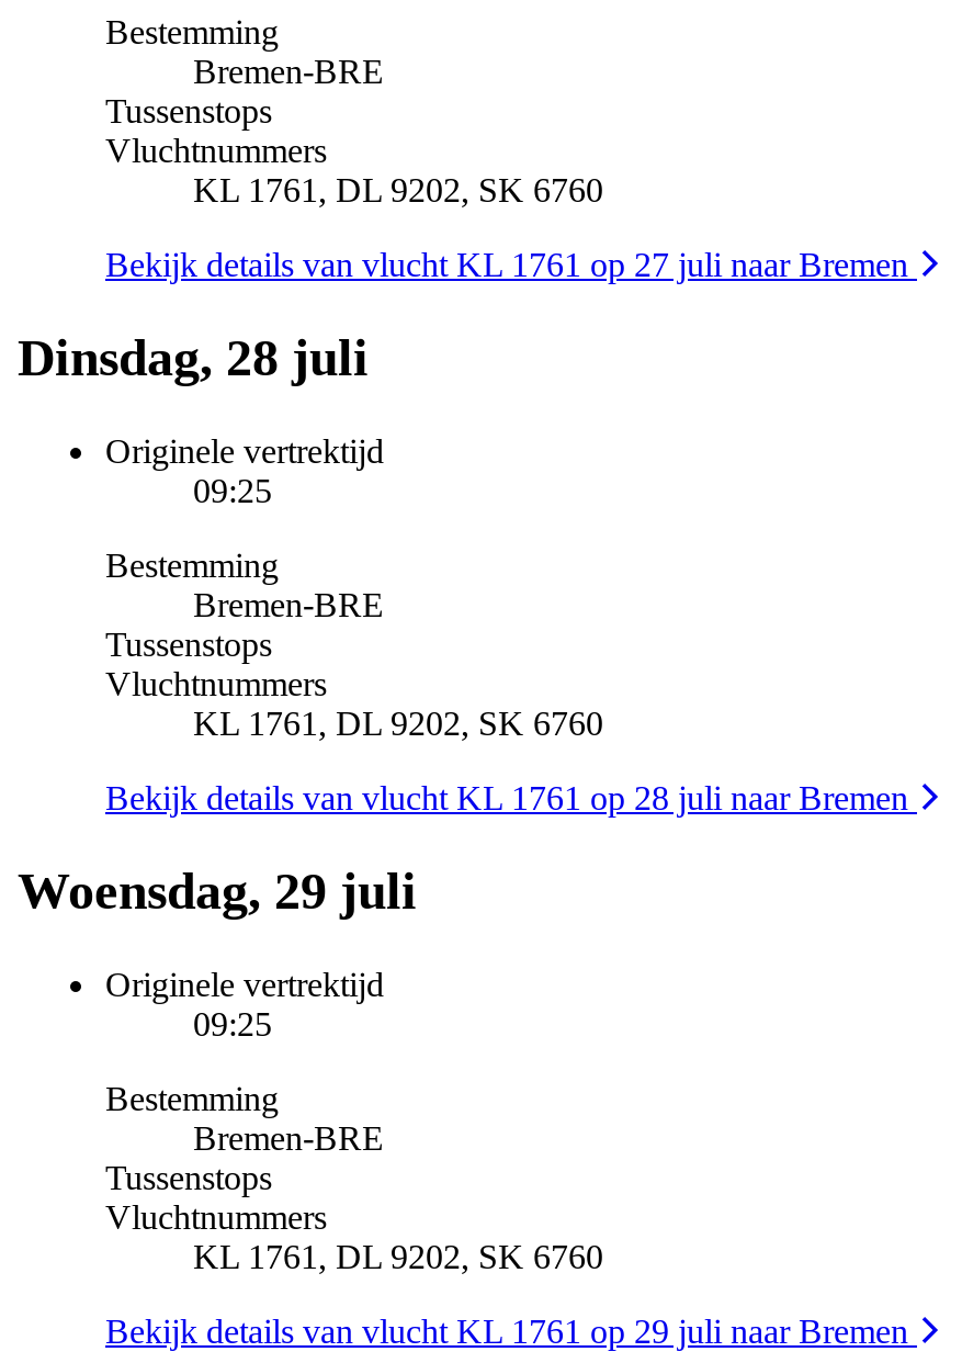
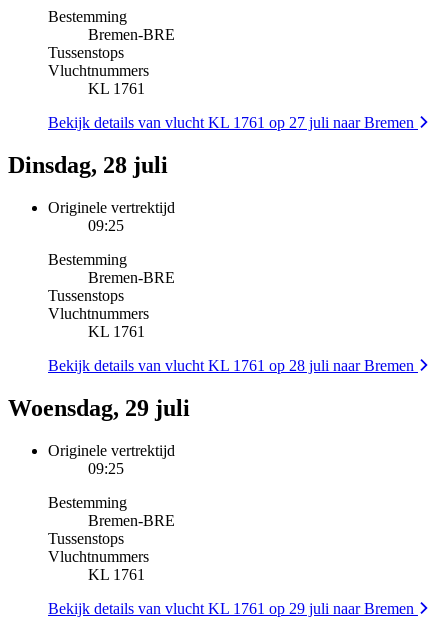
- KL 1761, DL 9202, SK 6760
+ KL 1761

- KL 1761, DL 9202, SK 6760
+ KL 1761

- KL 1761, DL 9202, SK 6760
+ KL 1761
